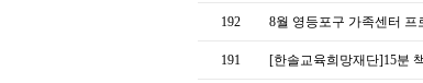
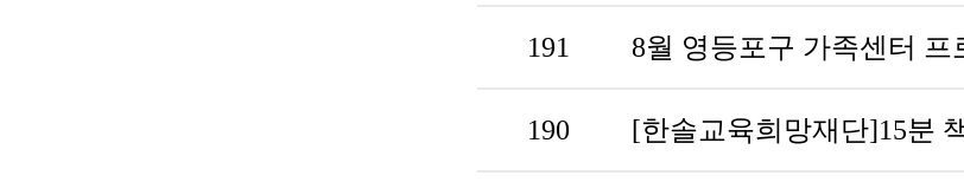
- 192
+ 191

- 191
+ 190
